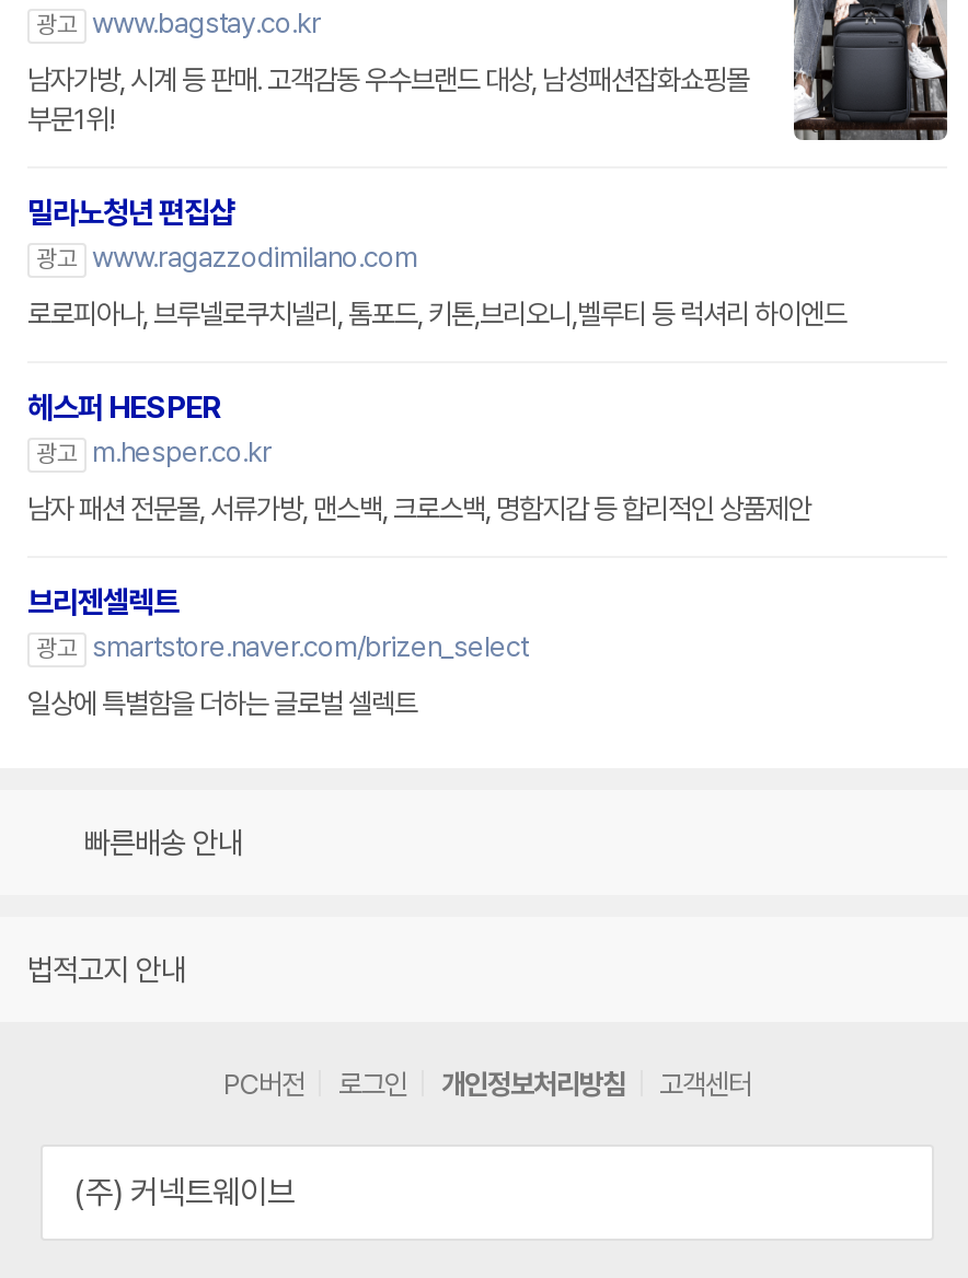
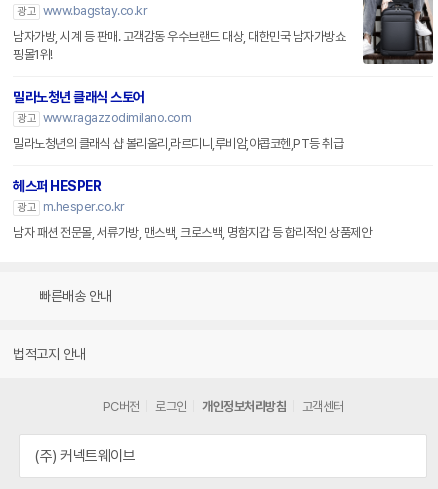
- 남자가방, 시계 등 판매. 고객감동 우수브랜드 대상, 남성패션잡화쇼핑몰
- 부문1위!
+ 남자가방, 시계 등 판매. 고객감동 우수브랜드 대상, 대한민국 남자가방쇼
+ 핑몰1위!

- 밀라노청년 편집샵
+ 밀라노청년 클래식 스토어

- 로로피아나, 브루넬로쿠치넬리, 톰포드, 키톤,브리오니,벨루티 등 럭셔리 하이엔드
+ 밀라노청년의 클래식 샵 볼리올리,라르디니,루비암,야콥코헨,PT등 취급

- 브리젠셀렉트
- 광고 smartstore.naver.com/brizen_select
- 일상에 특별함을 더하는 글로벌 셀렉트
